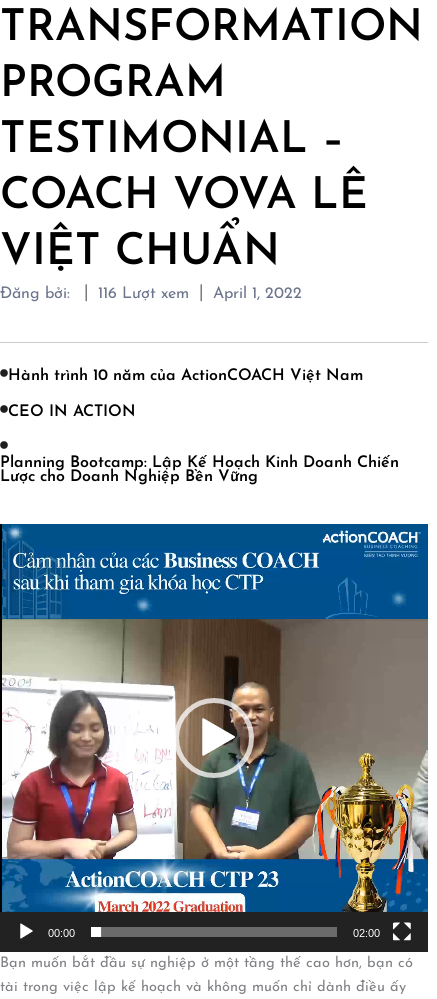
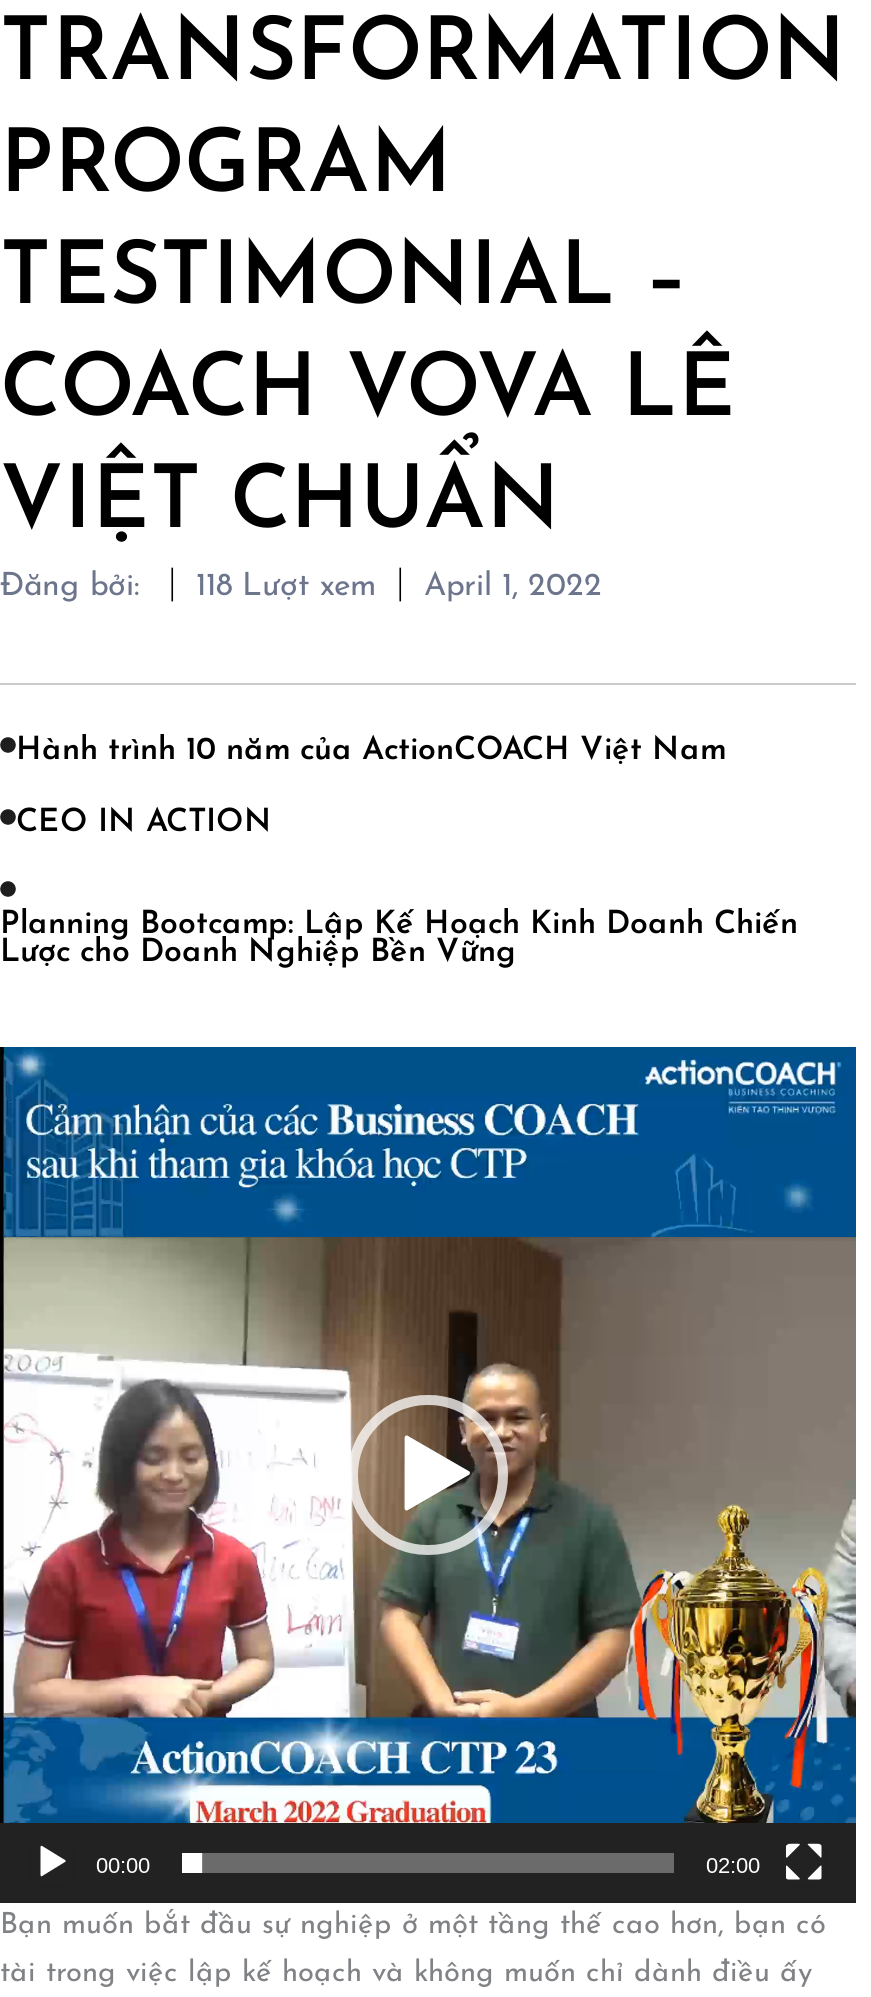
- 116 Lượt xem
+ 118 Lượt xem
